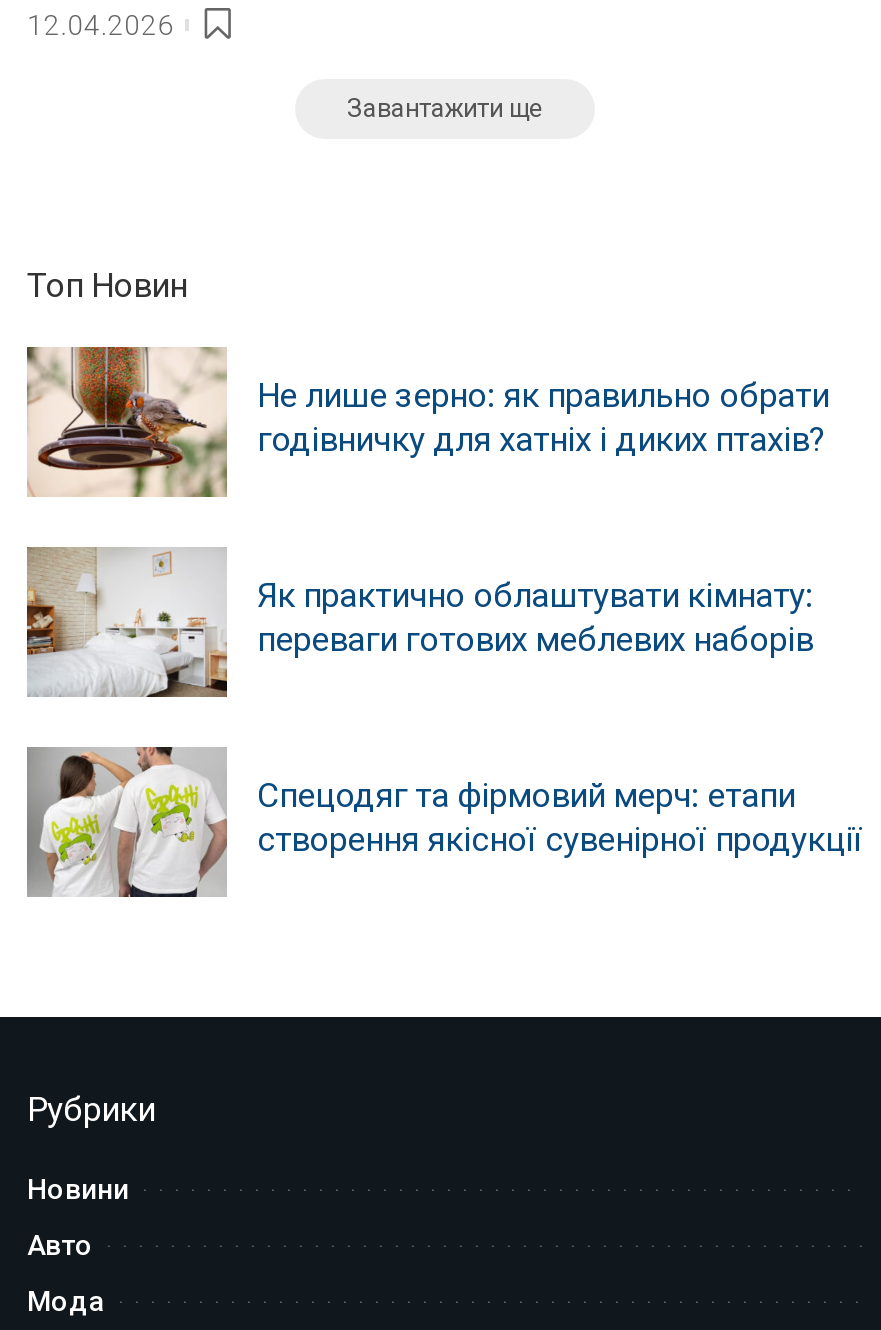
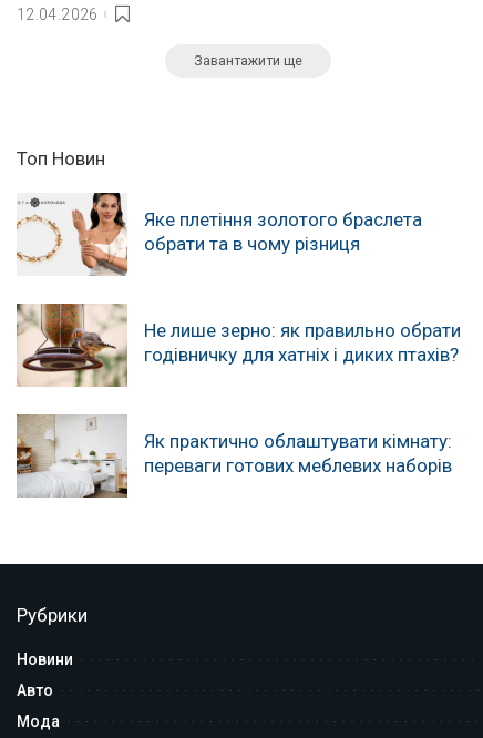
+ [image]
+ Яке плетіння золотого браслета
+ обрати та в чому різниця

moved down: [image] | Не лише зерно: як правильно обрати | годівничку для хатніх і диких птахів? | Як практично облаштувати кімнату: | переваги готових меблевих наборів

- [image]
- Спецодяг та фірмовий мерч: етапи
- створення якісної сувенірної продукції
